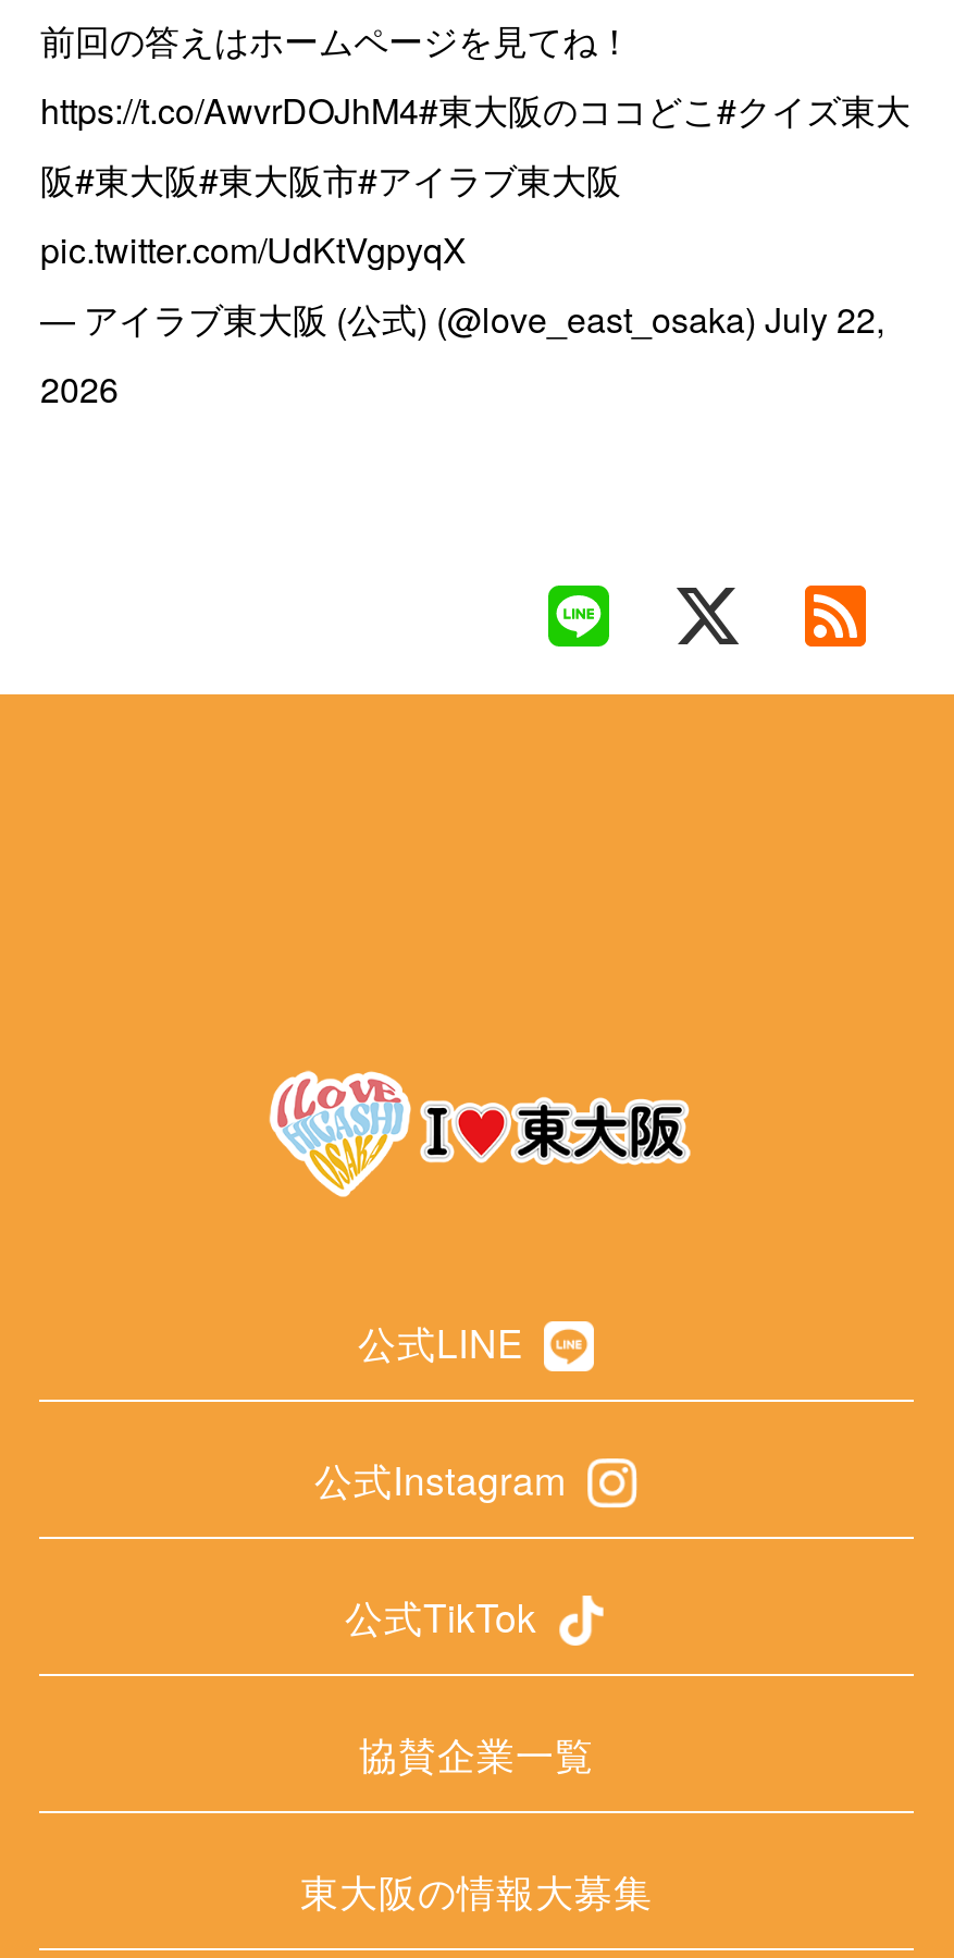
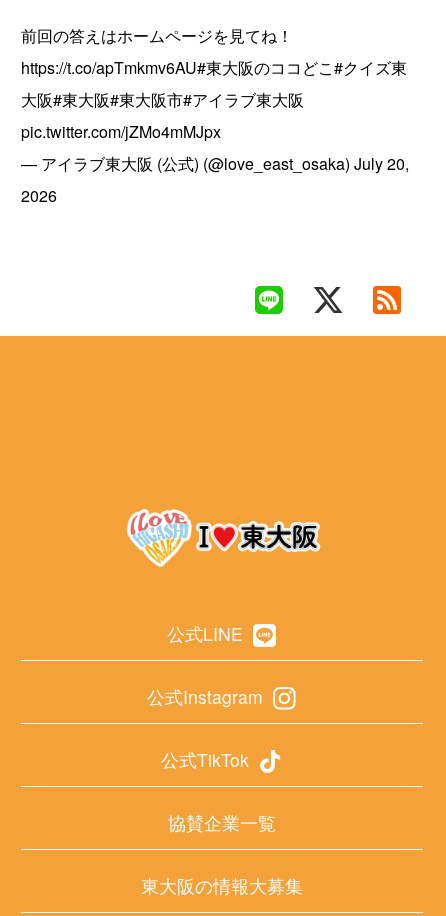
- https://t.co/AwvrDOJhM4#東大阪のココどこ#クイズ東大
- 阪#東大阪#東大阪市#アイラブ東大阪
- pic.twitter.com/UdKtVgpyqX
- — アイラブ東大阪 (公式) (@love_east_osaka) July 22,
+ https://t.co/apTmkmv6AU#東大阪のココどこ#クイズ東
+ 大阪#東大阪#東大阪市#アイラブ東大阪
+ pic.twitter.com/jZMo4mMJpx
+ — アイラブ東大阪 (公式) (@love_east_osaka) July 20,
